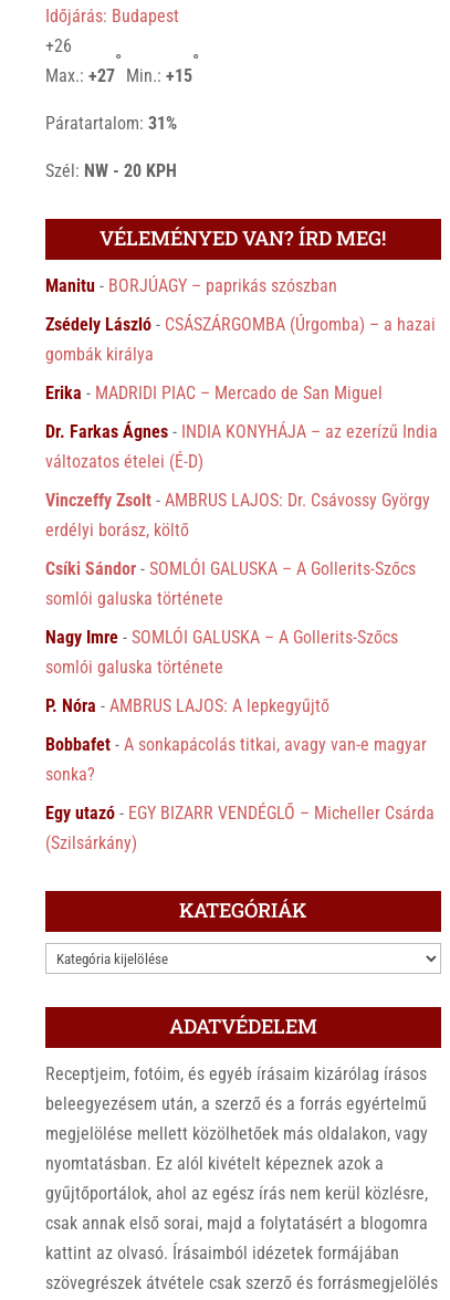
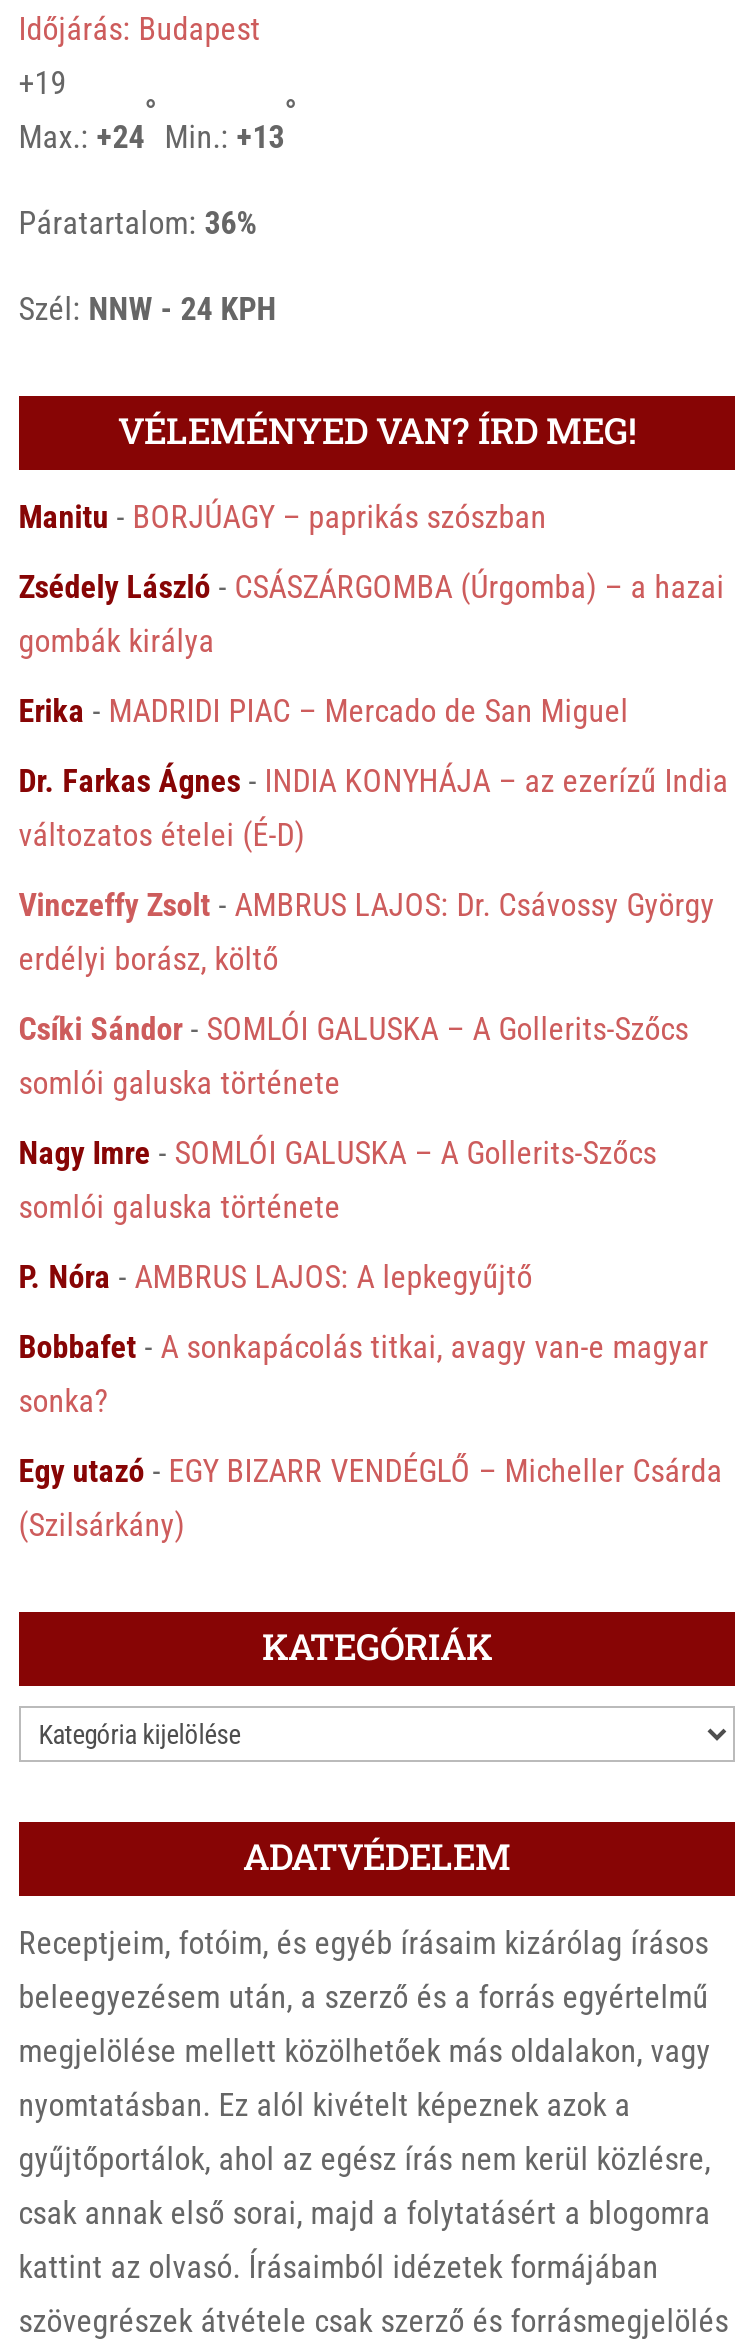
- +26
+ +19

- Max.: +27
+ Max.: +24

- Min.: +15
+ Min.: +13

- Páratartalom: 31%
+ Páratartalom: 36%

- Szél: NW - 20 KPH
+ Szél: NNW - 24 KPH
